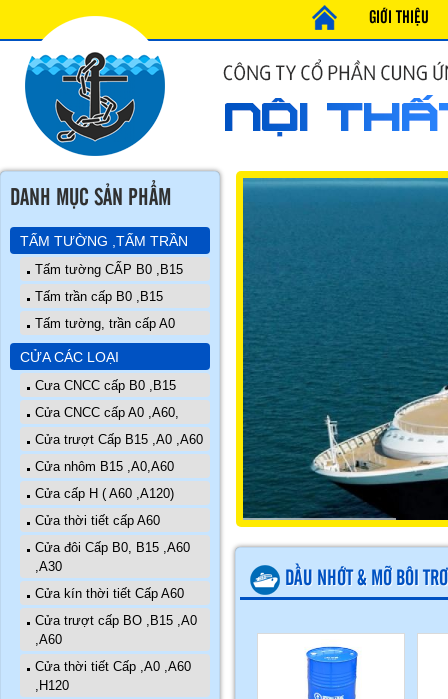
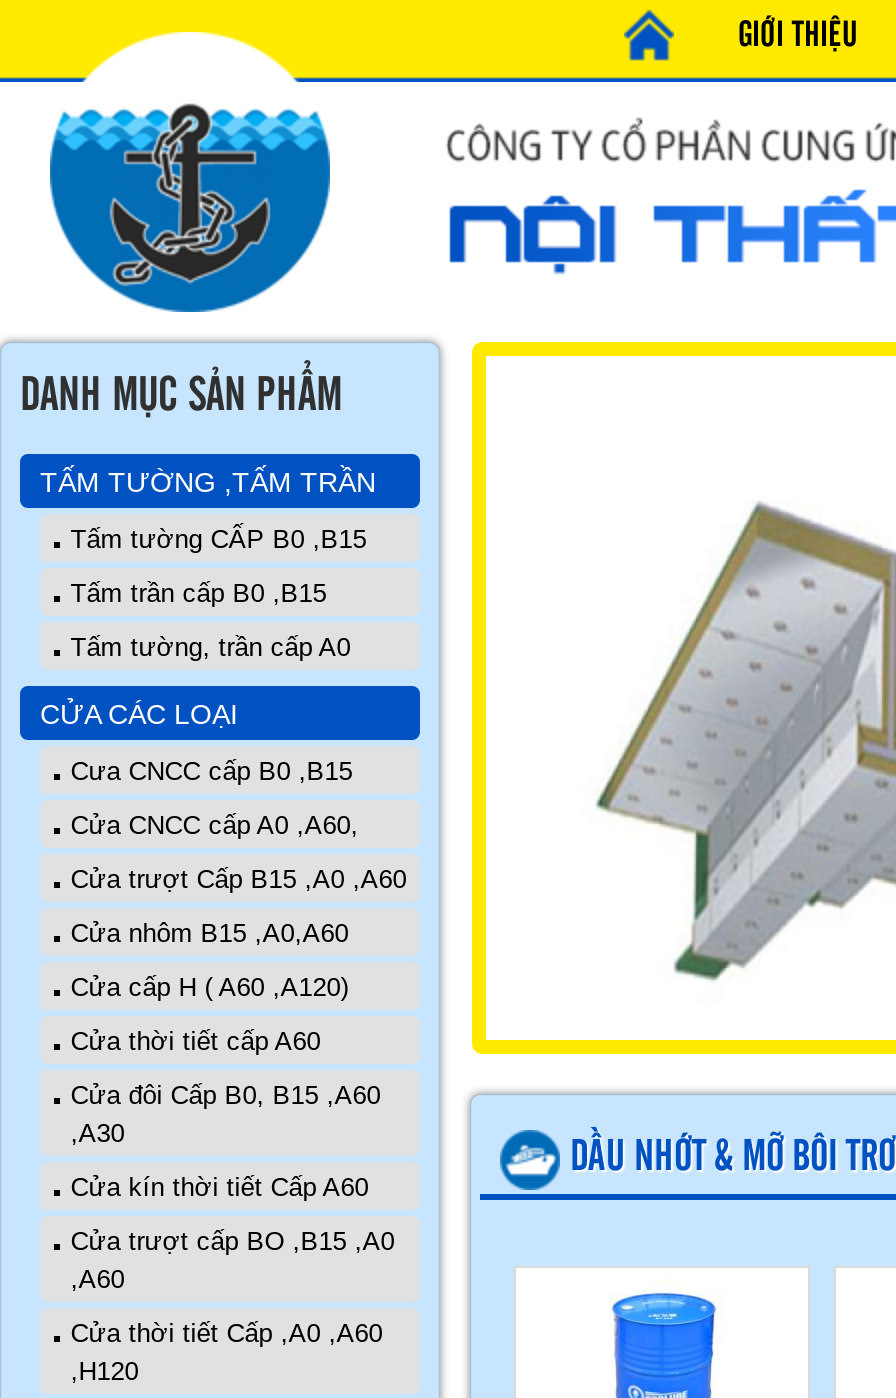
- [image]
+ [image]
